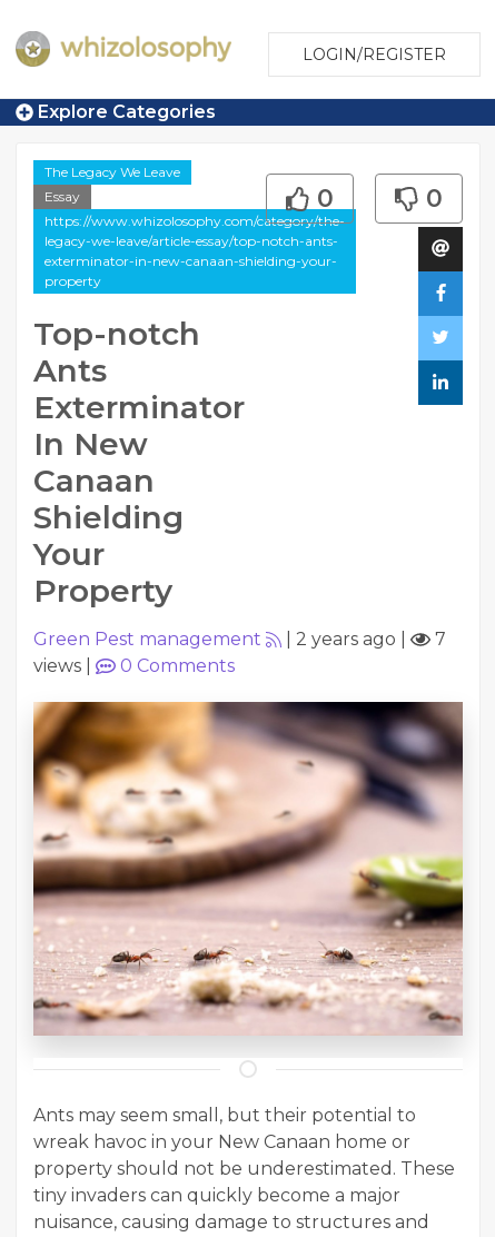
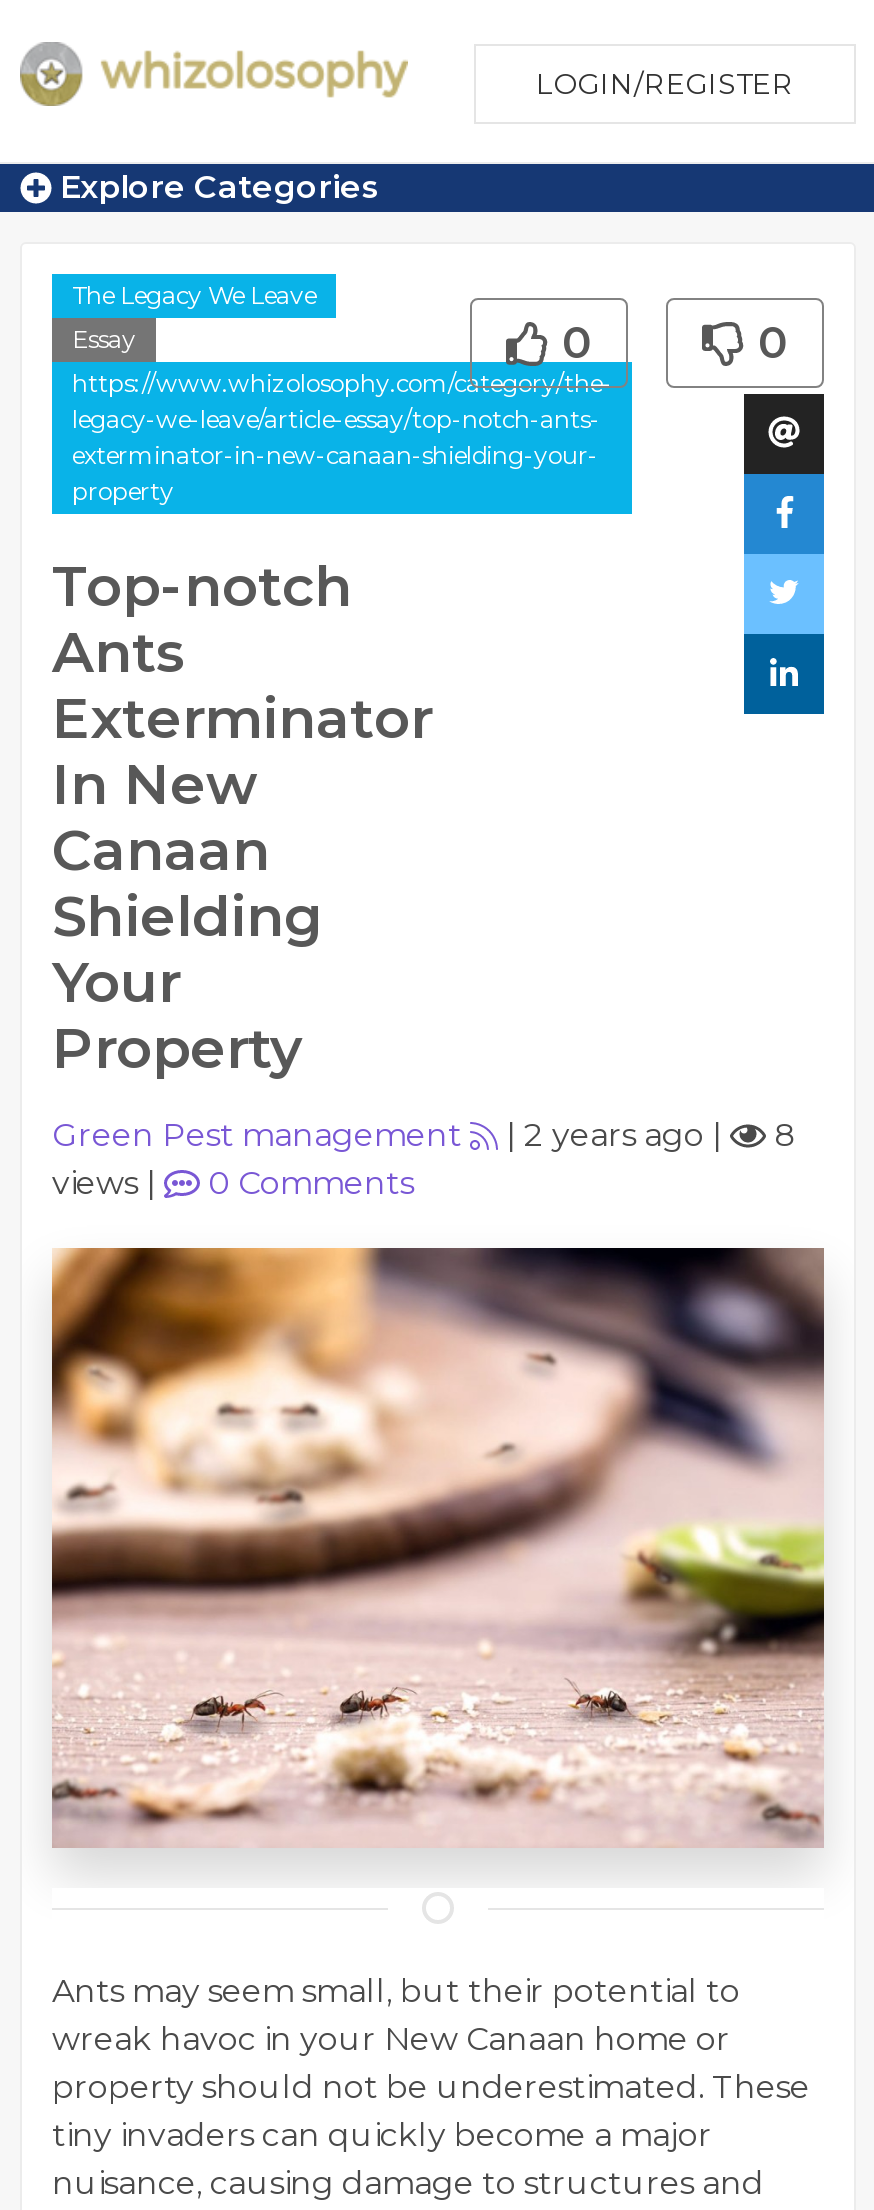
- 7
+ 8
